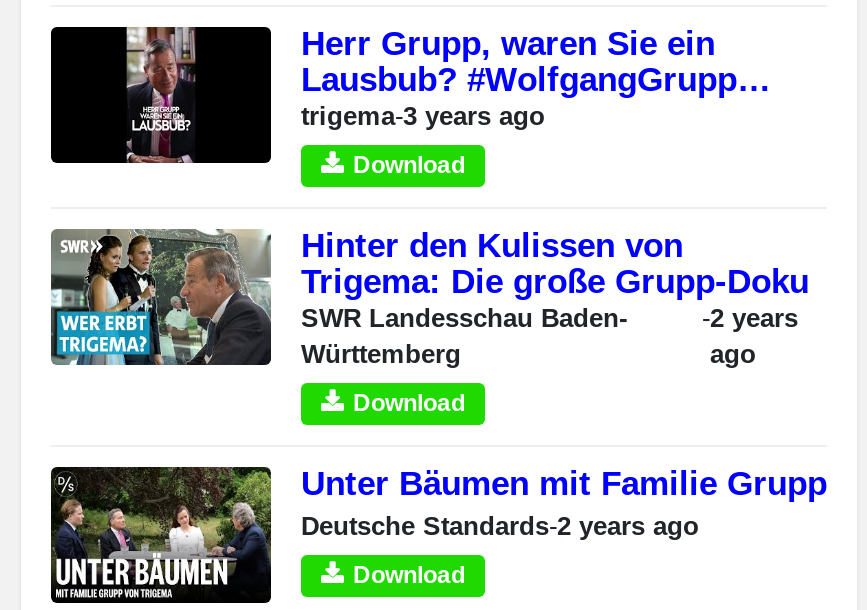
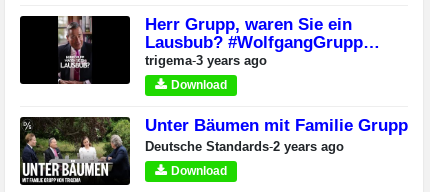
- [image]
- Hinter den Kulissen von
- Trigema: Die große Grupp-Doku
- SWR Landesschau Baden-
- Württemberg

- -2 years
- ago
- Download
